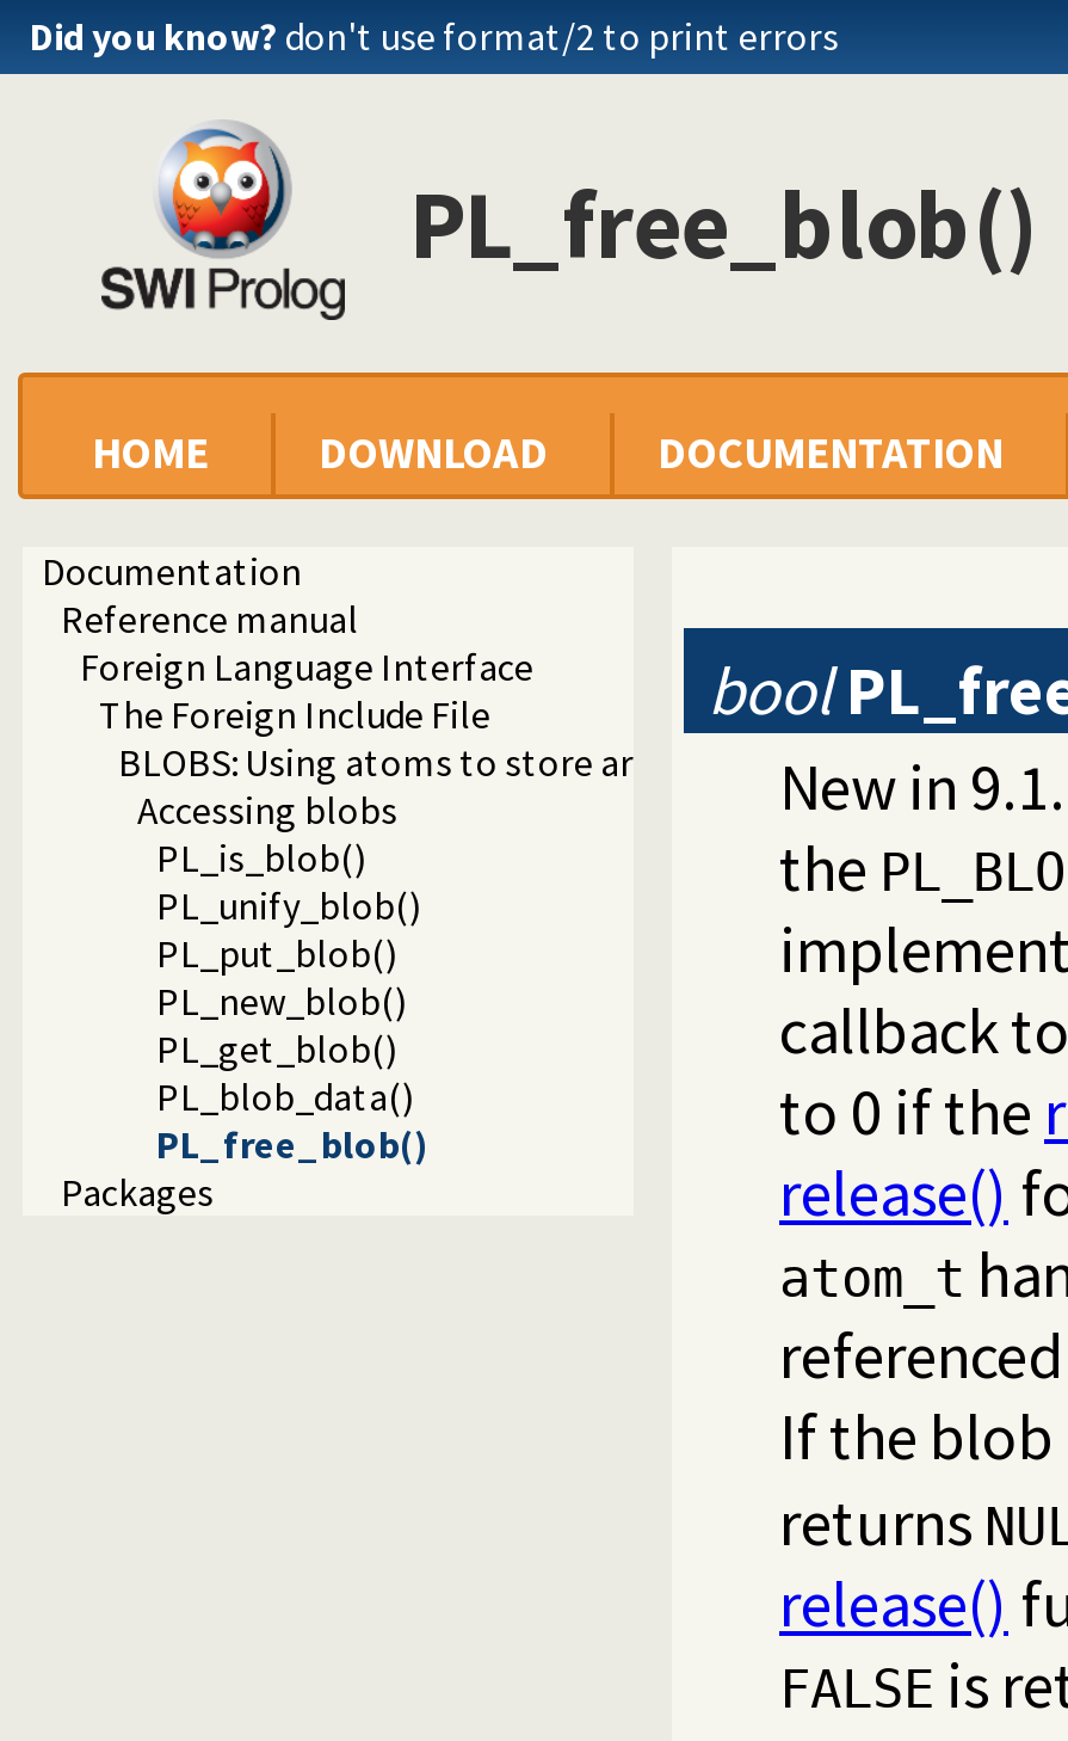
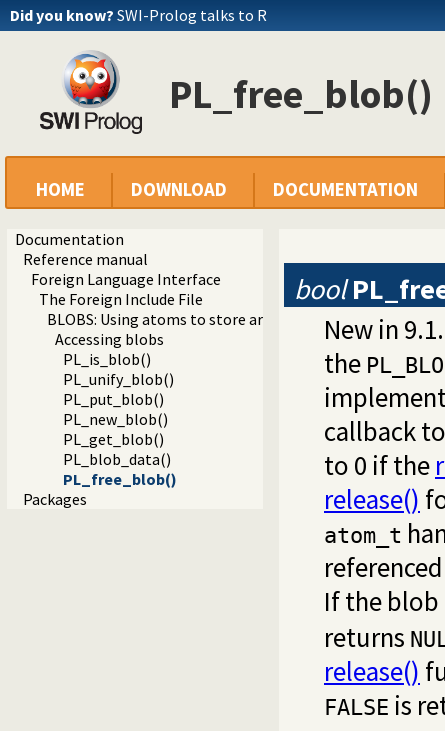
- Did you know? don't use format/2 to print errors
+ Did you know? SWI-Prolog talks to R
